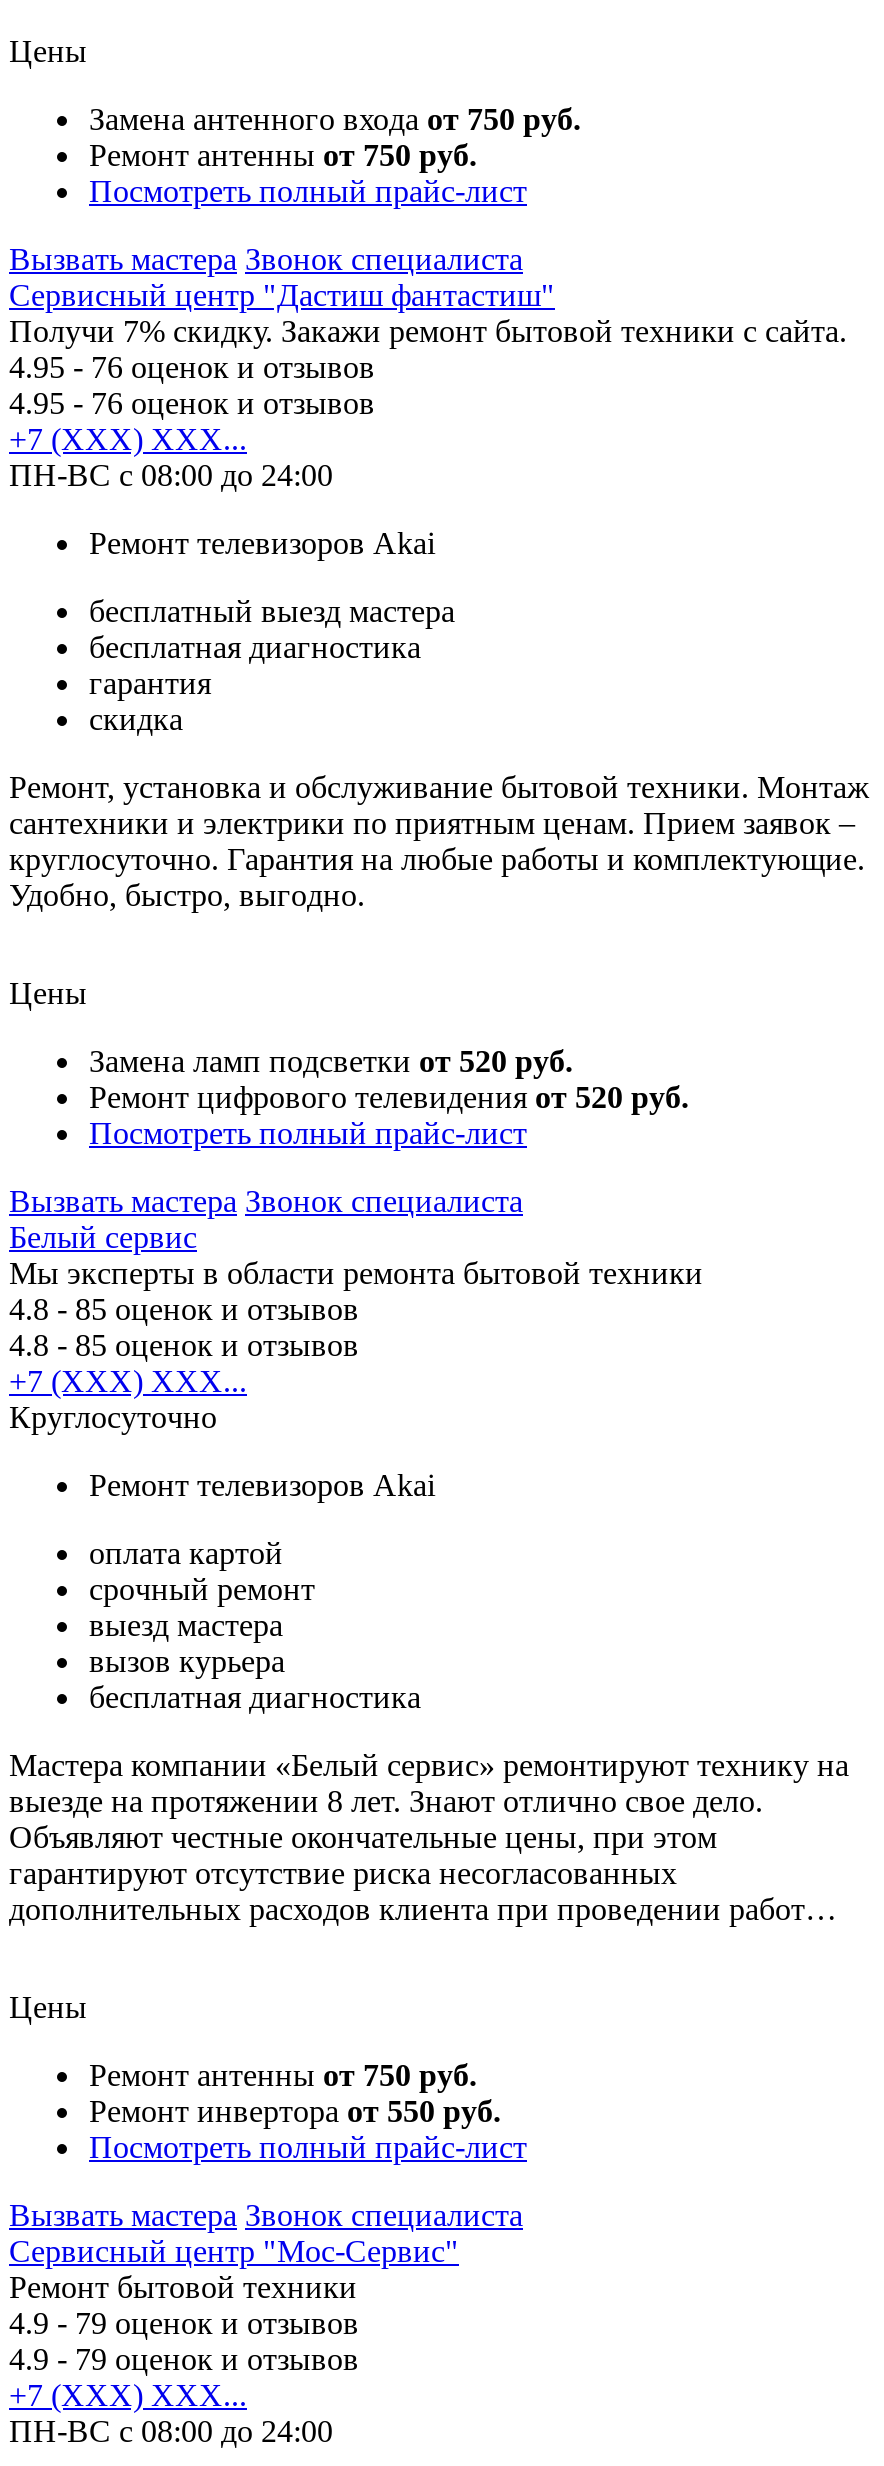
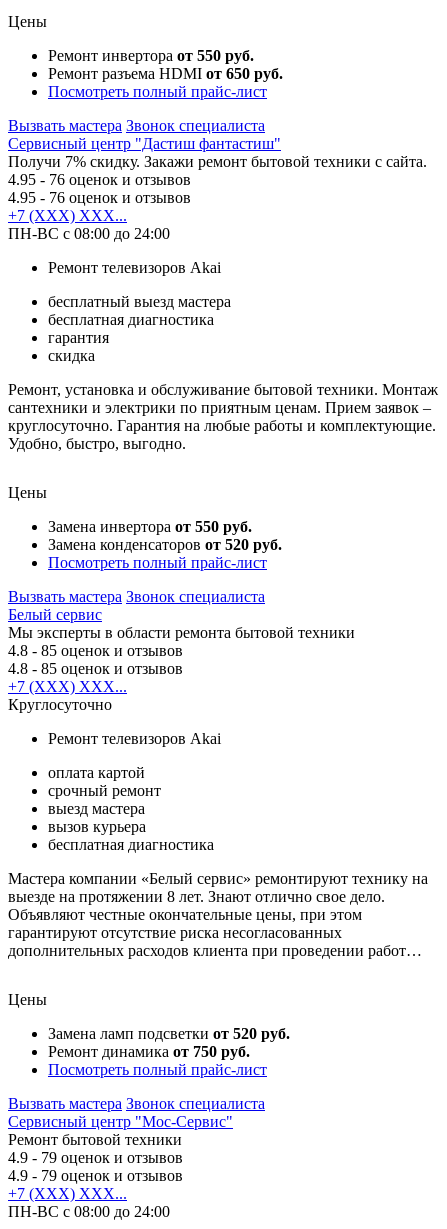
- Замена антенного входа от 750 руб.
- Ремонт антенны от 750 руб.
+ Ремонт разъема HDMI от 650 руб.

moved down: Замена ламп подсветки от 520 руб.

- Ремонт цифрового телевидения от 520 руб.
+ Замена инвертора от 550 руб.
+ Замена конденсаторов от 520 руб.

- Ремонт антенны от 750 руб.
+ Ремонт динамика от 750 руб.

moved up: Ремонт инвертора от 550 руб.
